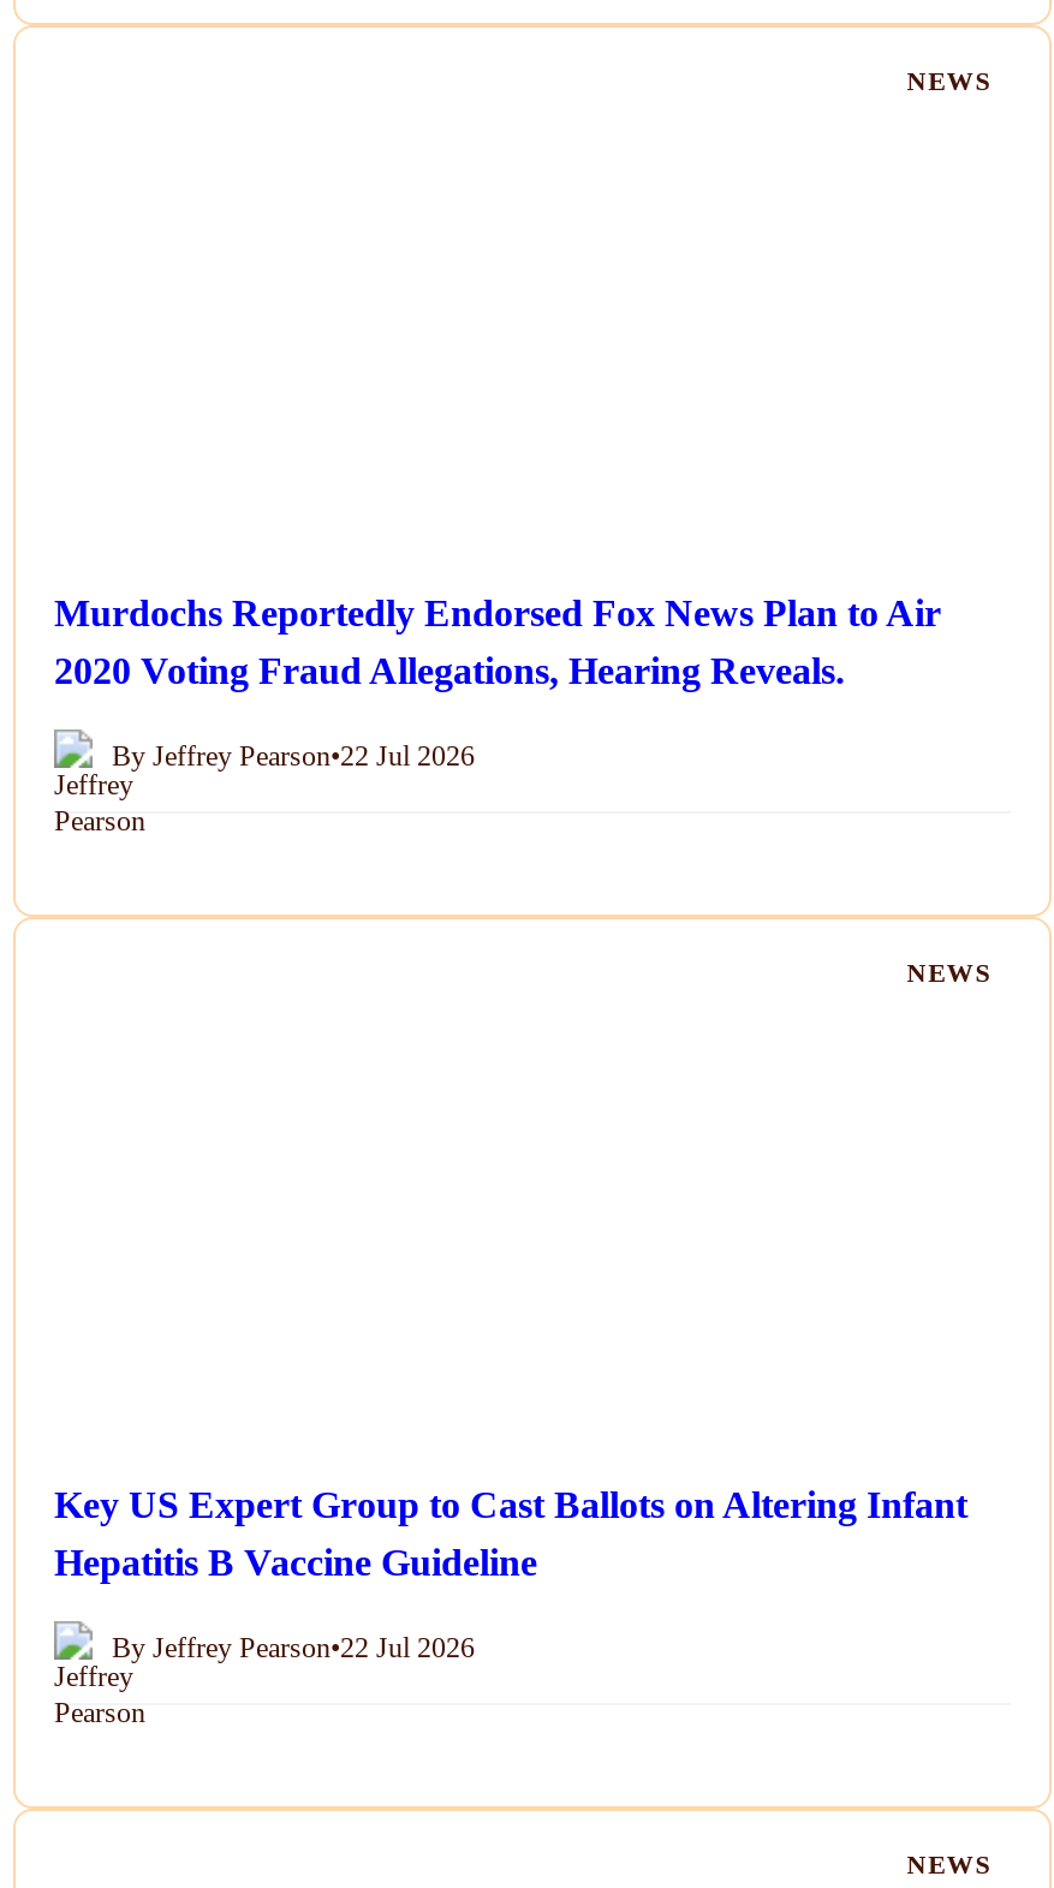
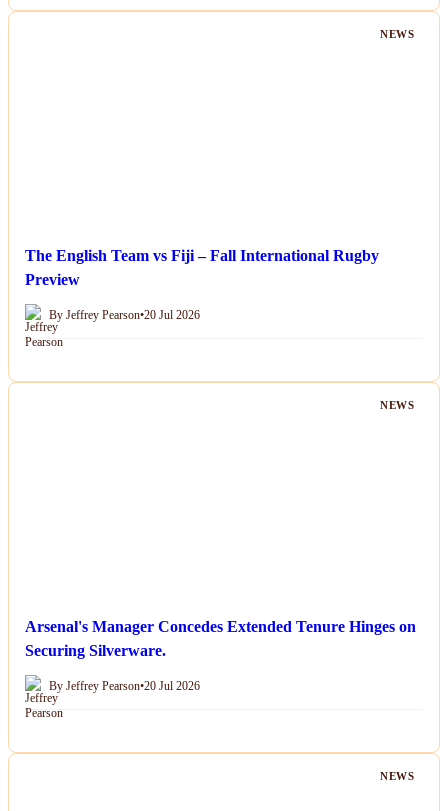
- Murdochs Reportedly Endorsed Fox News Plan to Air
- 2020 Voting Fraud Allegations, Hearing Reveals.
+ The English Team vs Fiji – Fall International Rugby
+ Preview

- By Jeffrey Pearson•22 Jul 2026
+ By Jeffrey Pearson•20 Jul 2026

- Key US Expert Group to Cast Ballots on Altering Infant
- Hepatitis B Vaccine Guideline
+ Arsenal's Manager Concedes Extended Tenure Hinges on
+ Securing Silverware.

- By Jeffrey Pearson•22 Jul 2026
+ By Jeffrey Pearson•20 Jul 2026
